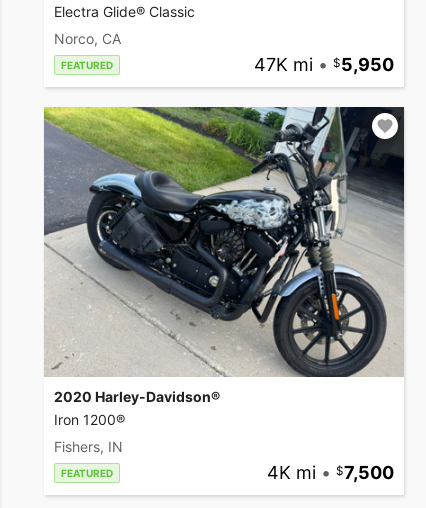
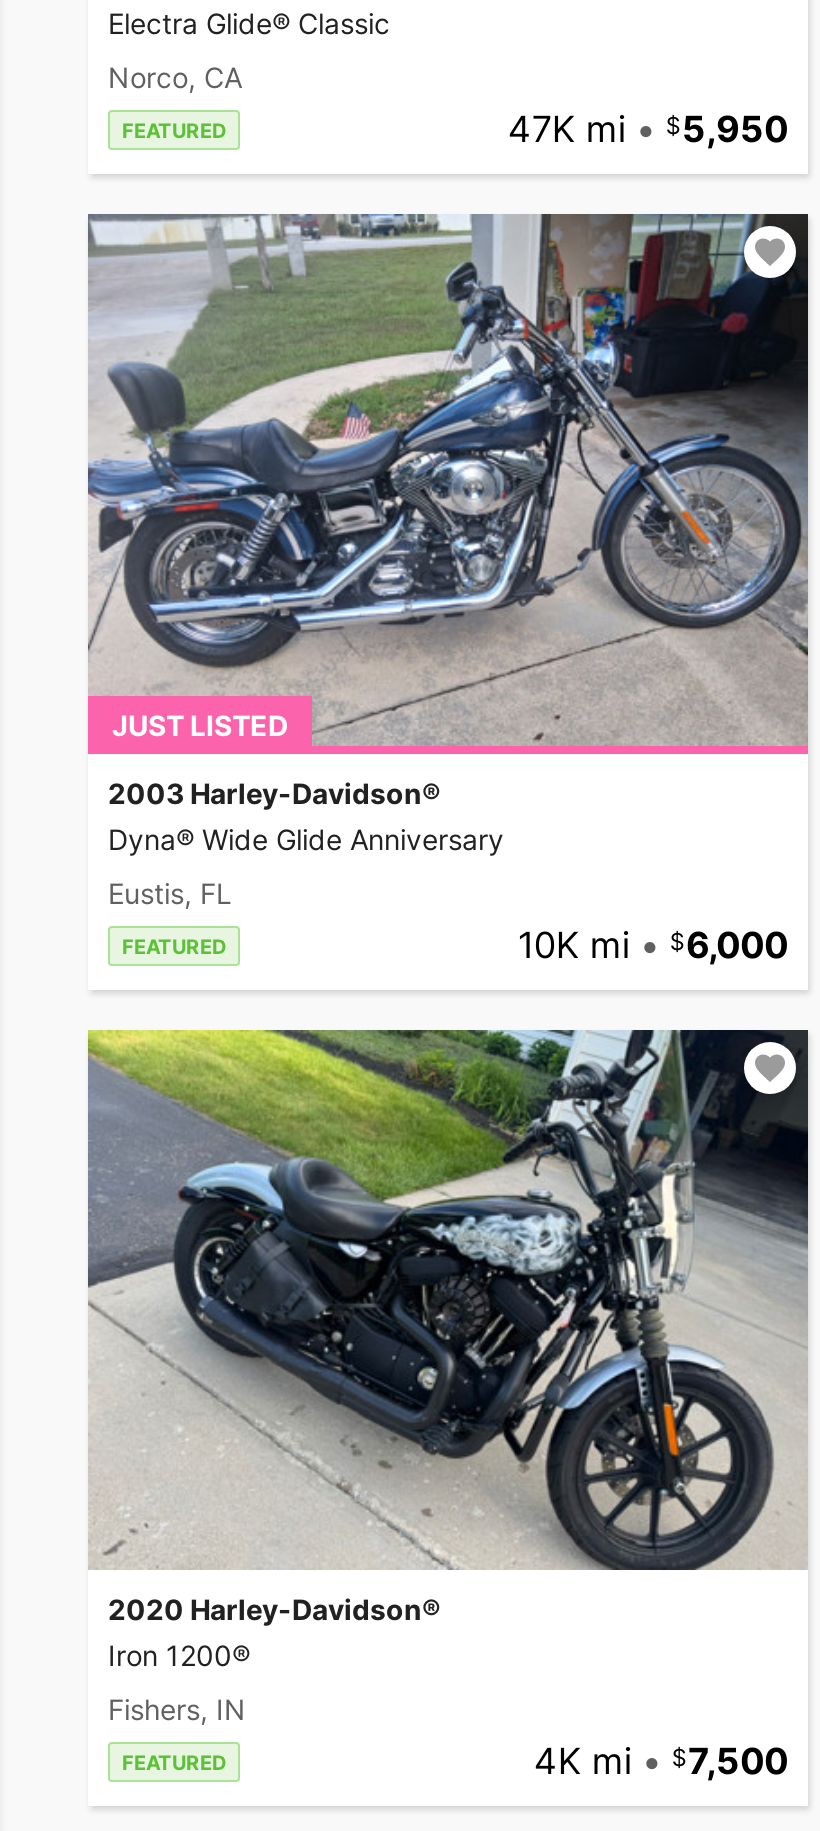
+ [image]
+ JUST LISTED
+ 2003 Harley-Davidson®
+ Dyna® Wide Glide Anniversary
+ Eustis, FL
+ FEATURED
+ 10K mi •
+ 6,000
